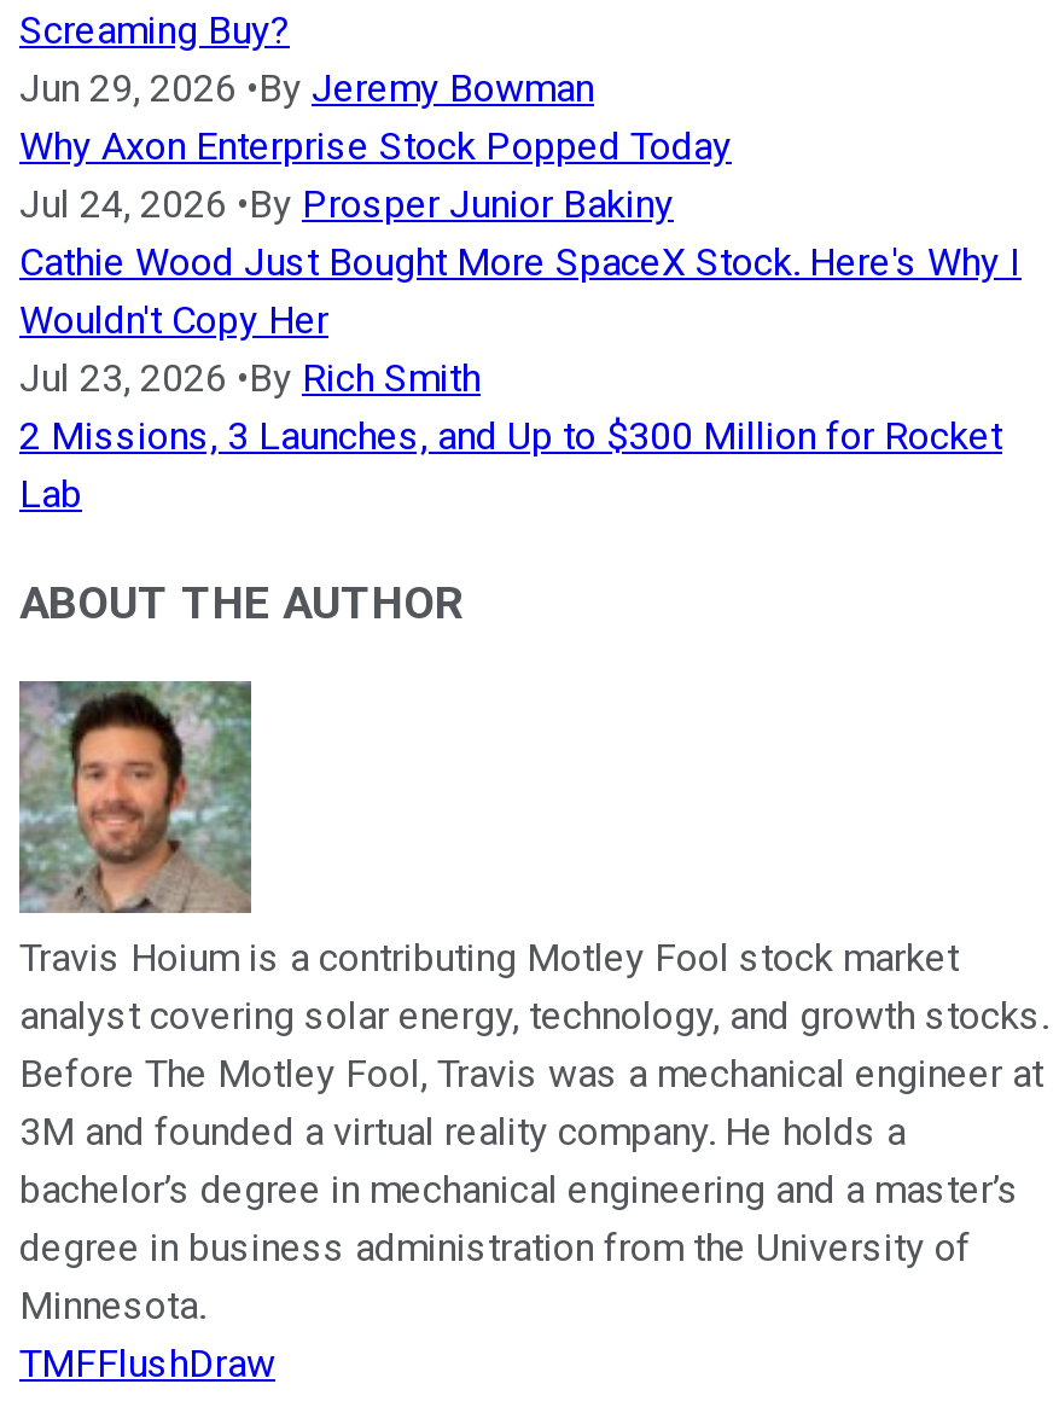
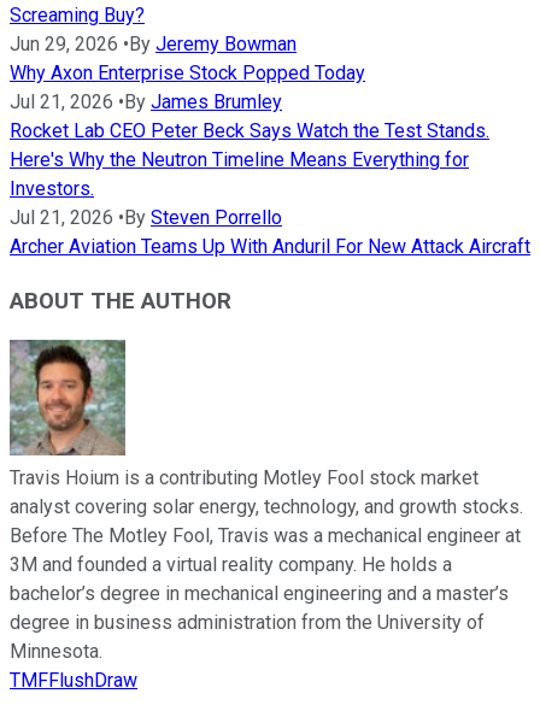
- Jul 24, 2026 • By Prosper Junior Bakiny
- Cathie Wood Just Bought More SpaceX Stock. Here's Why I
- Wouldn't Copy Her
- Jul 23, 2026 • By Rich Smith
- 2 Missions, 3 Launches, and Up to $300 Million for Rocket
- Lab
+ Jul 21, 2026 • By James Brumley
+ Rocket Lab CEO Peter Beck Says Watch the Test Stands.
+ Here's Why the Neutron Timeline Means Everything for
+ Investors.
+ Jul 21, 2026 • By Steven Porrello
+ Archer Aviation Teams Up With Anduril For New Attack Aircraft
